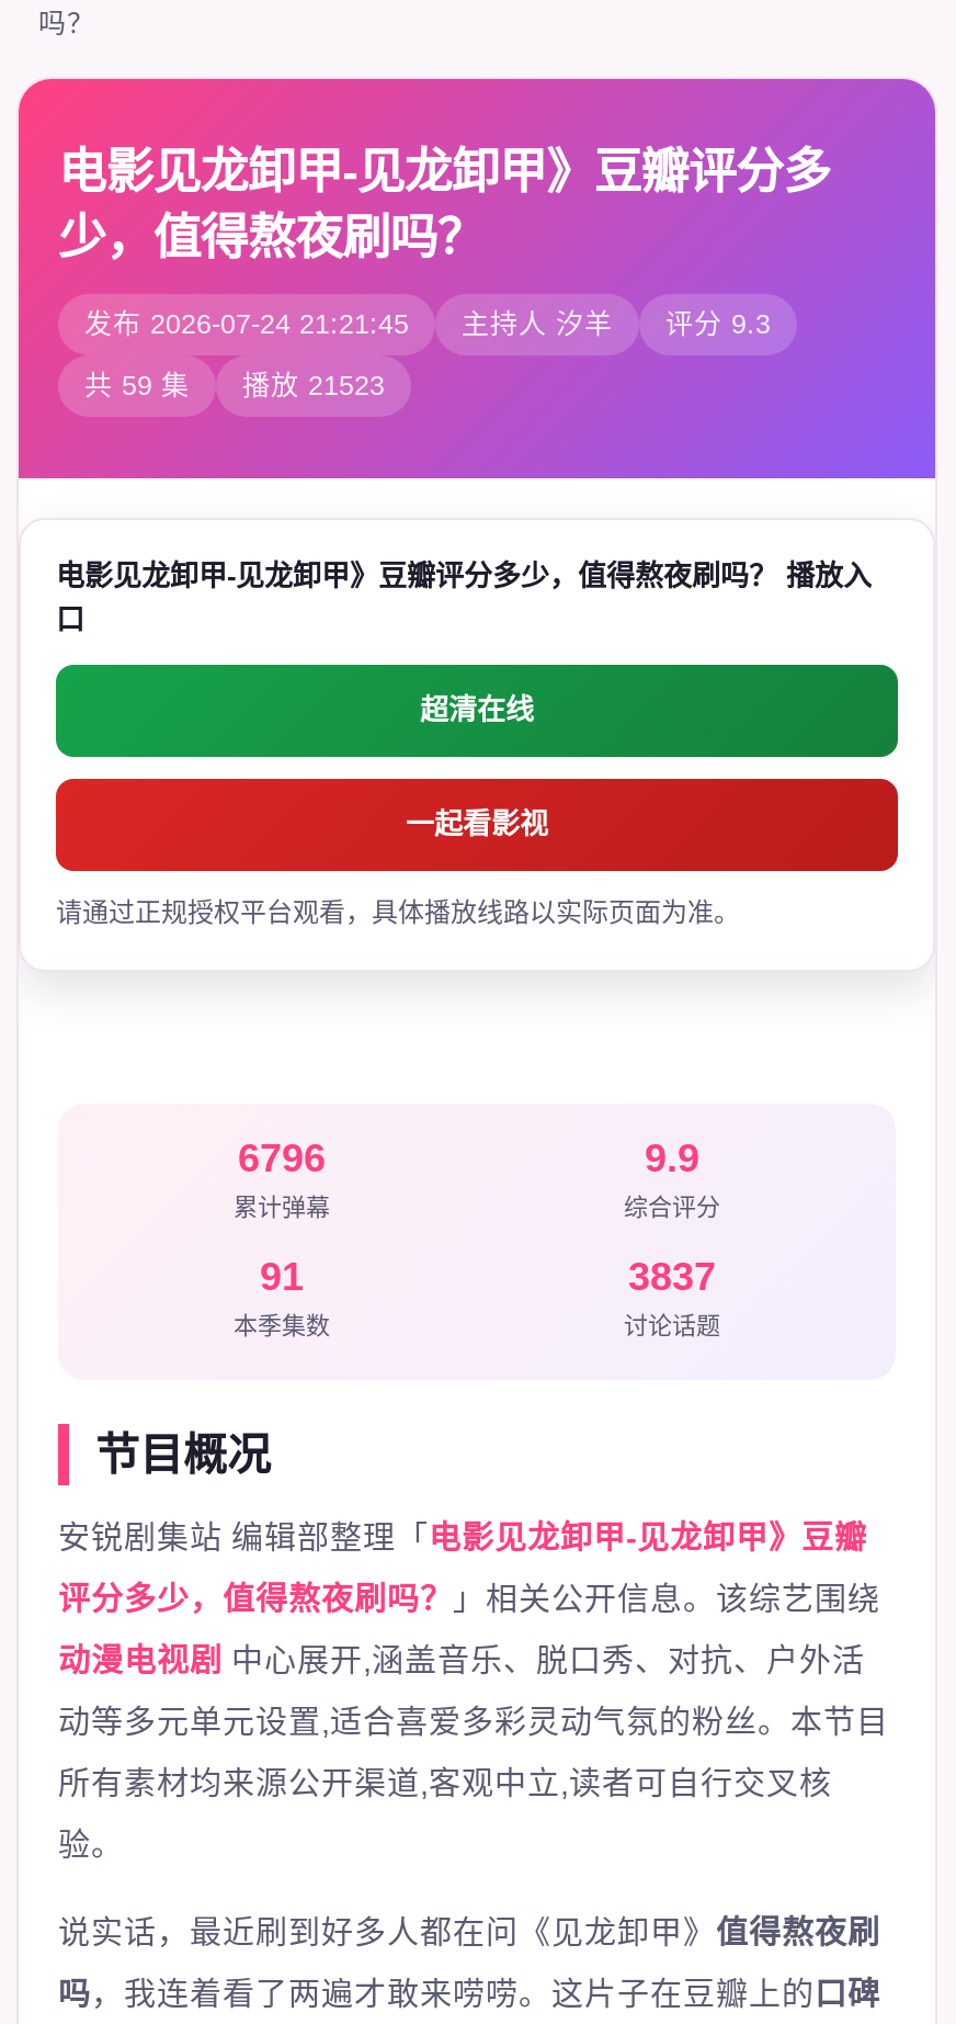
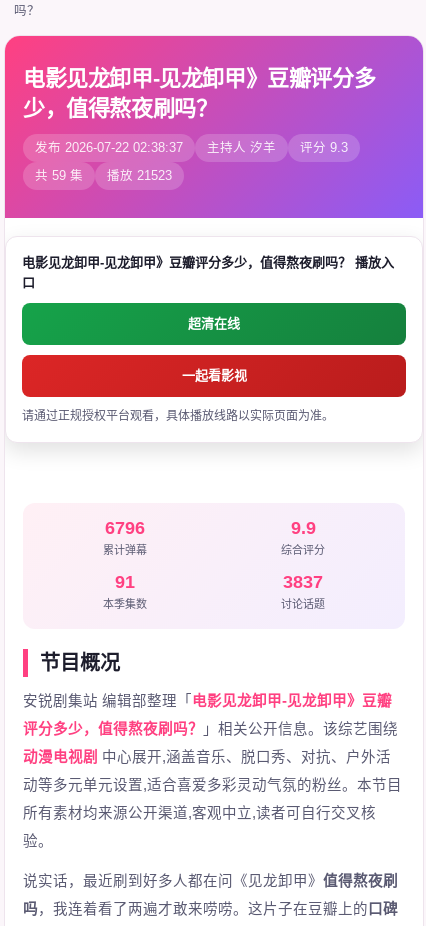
- 发布 2026-07-24 21:21:45 主持人 汐羊 评分 9.3
+ 发布 2026-07-22 02:38:37 主持人 汐羊 评分 9.3
